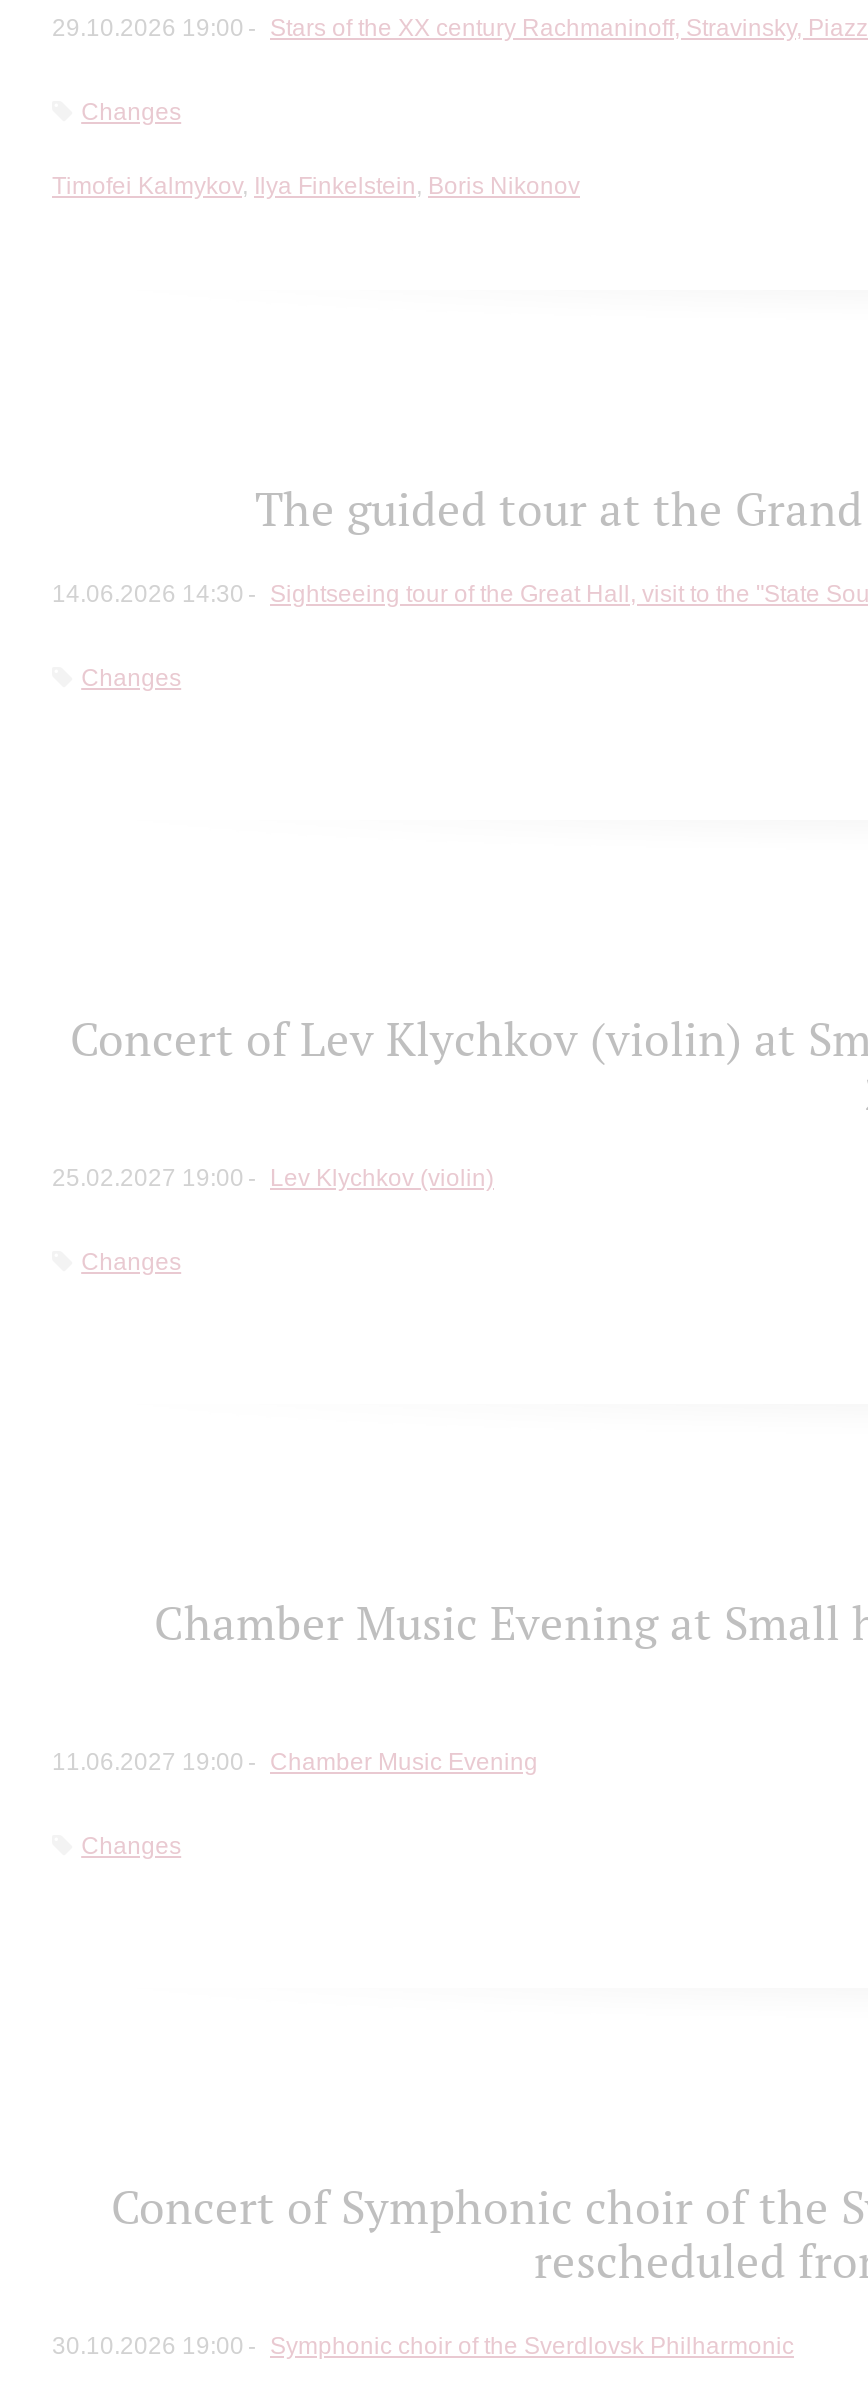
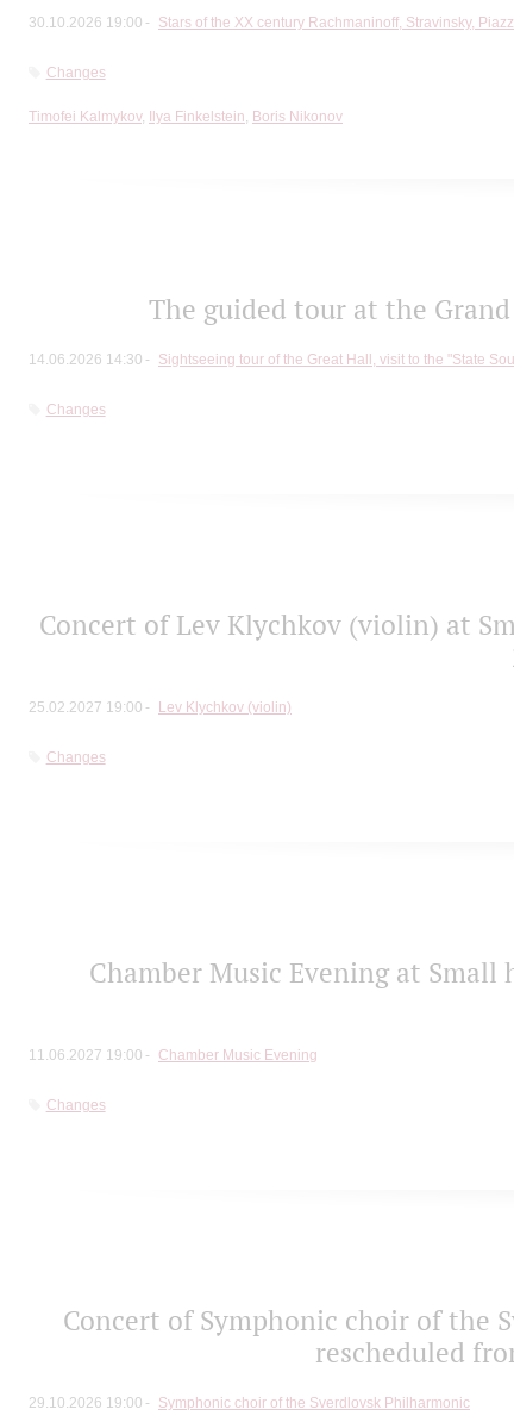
- 29.10.2026 19:00
+ 30.10.2026 19:00

- 30.10.2026 19:00
+ 29.10.2026 19:00
